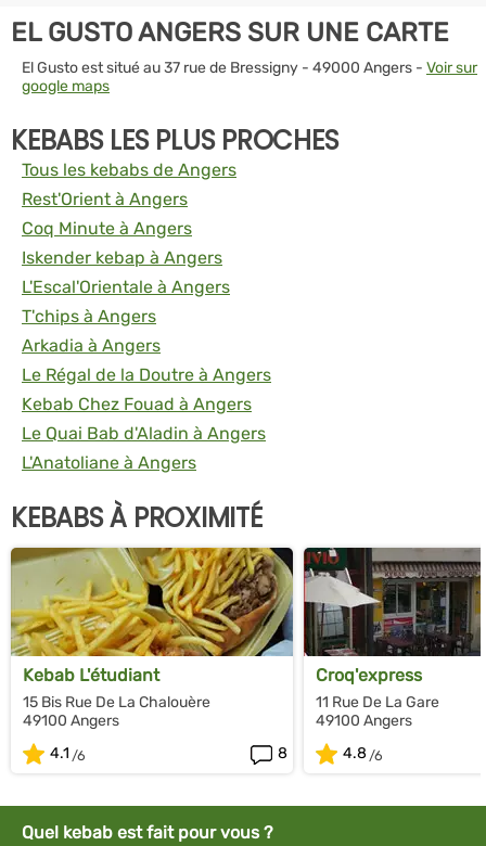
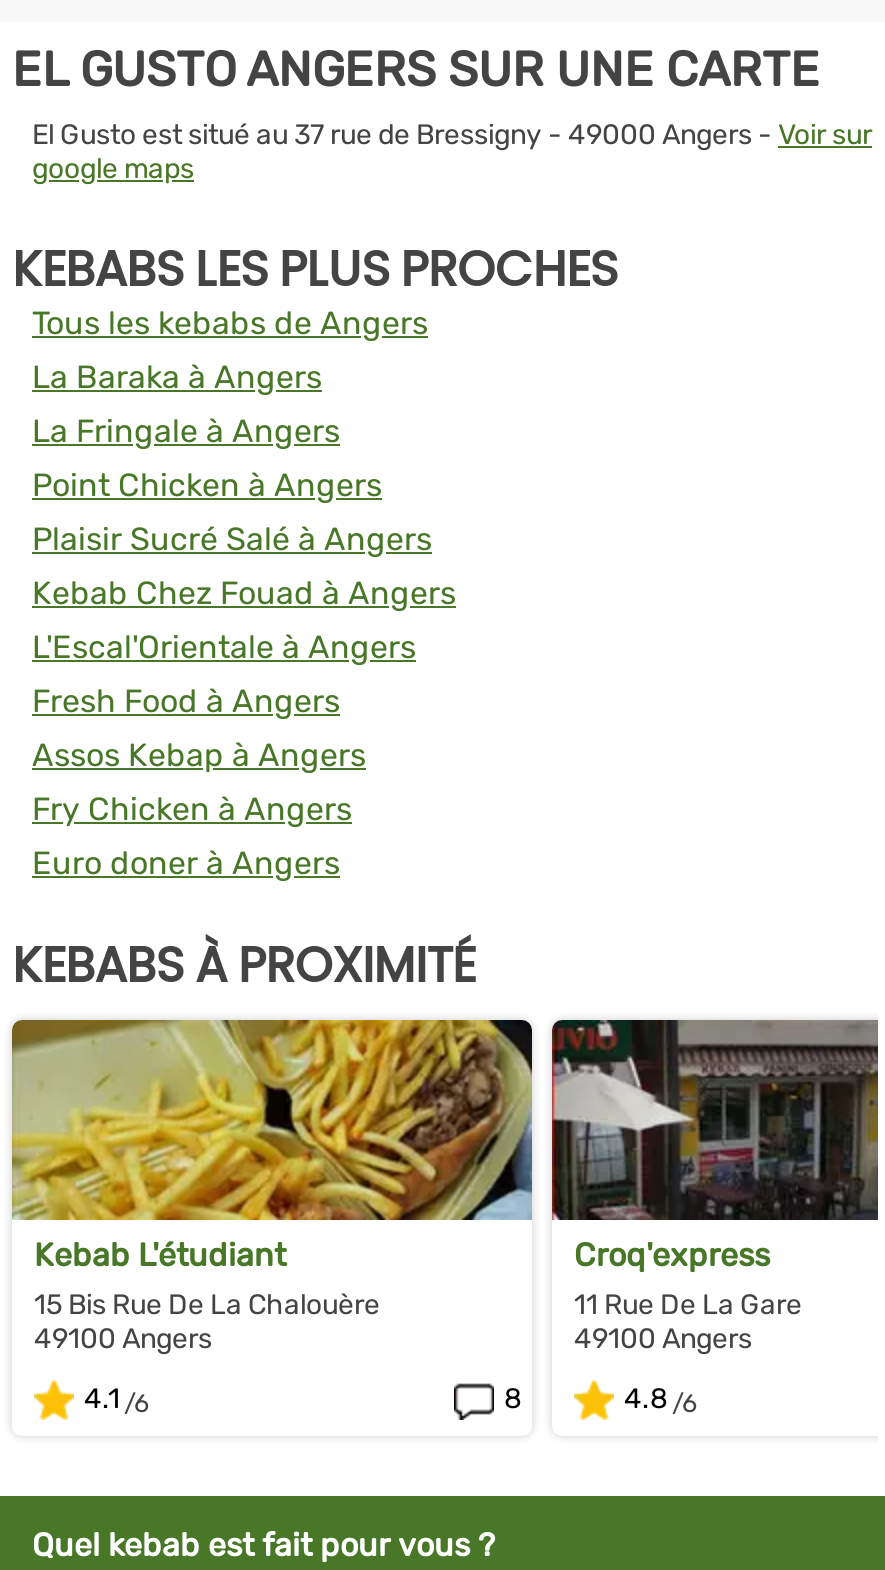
- Rest'Orient à Angers
- Coq Minute à Angers
- Iskender kebap à Angers
+ La Baraka à Angers
+ La Fringale à Angers
+ Point Chicken à Angers
+ Plaisir Sucré Salé à Angers

moved down: L'Escal'Orientale à Angers

- T'chips à Angers
- Arkadia à Angers
- Le Régal de la Doutre à Angers
- Le Quai Bab d'Aladin à Angers
- L'Anatoliane à Angers
+ Fresh Food à Angers
+ Assos Kebap à Angers
+ Fry Chicken à Angers
+ Euro doner à Angers

moved up: Kebab Chez Fouad à Angers
